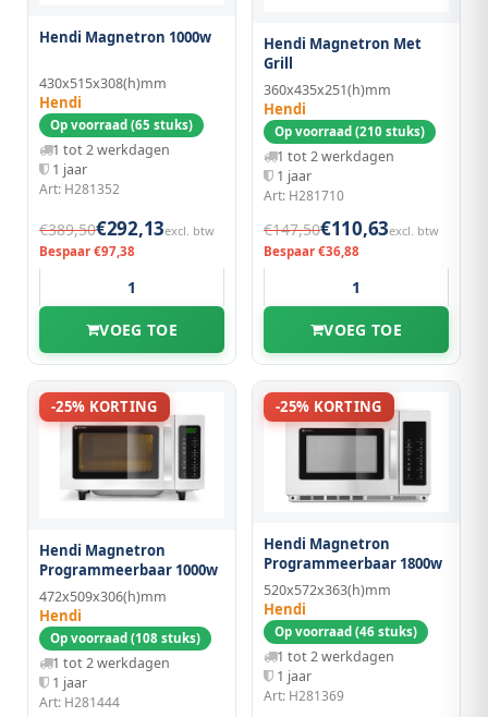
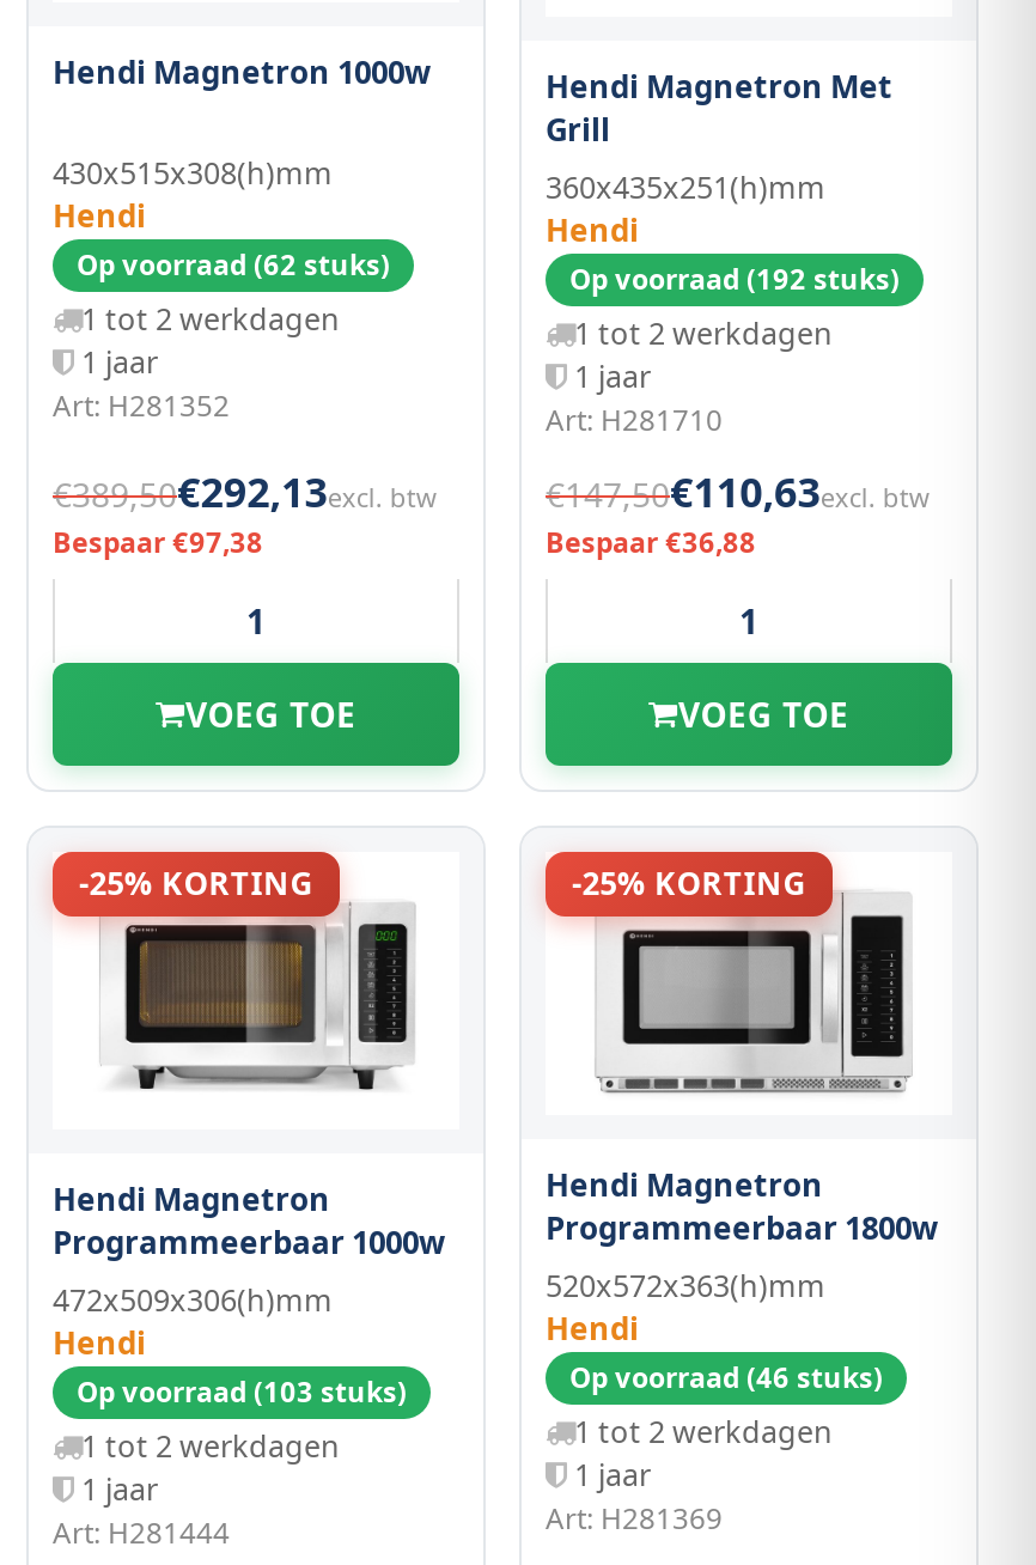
- Op voorraad (65 stuks)
+ Op voorraad (62 stuks)

- Op voorraad (210 stuks)
+ Op voorraad (192 stuks)

- Op voorraad (108 stuks)
+ Op voorraad (103 stuks)
